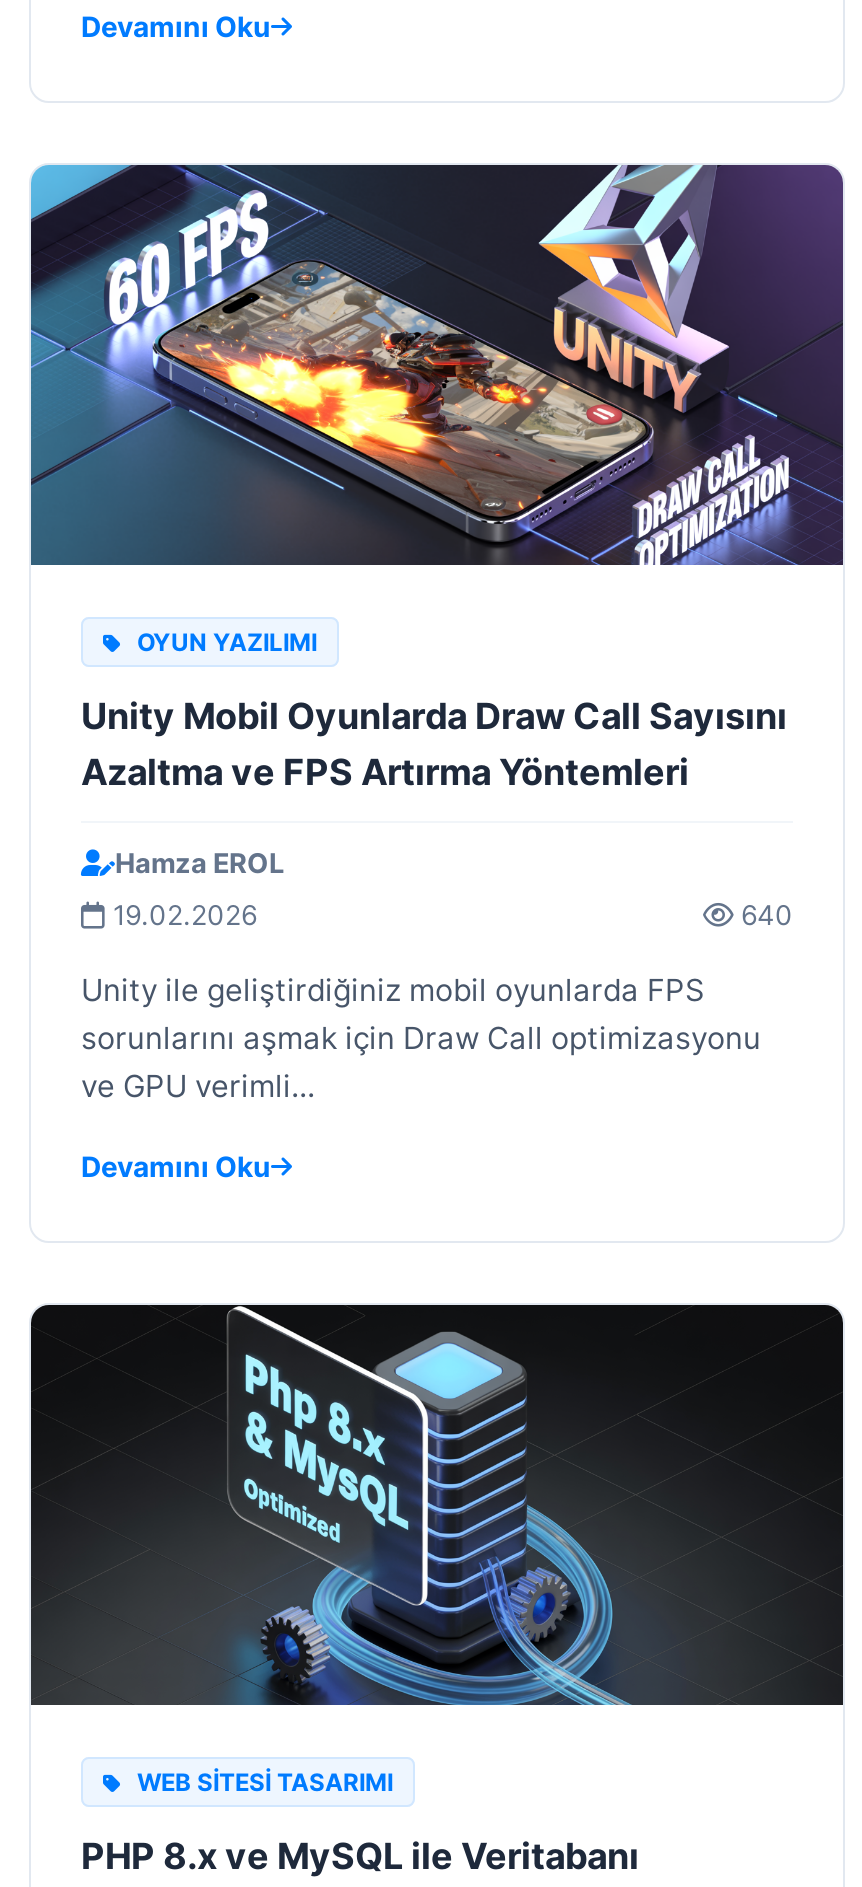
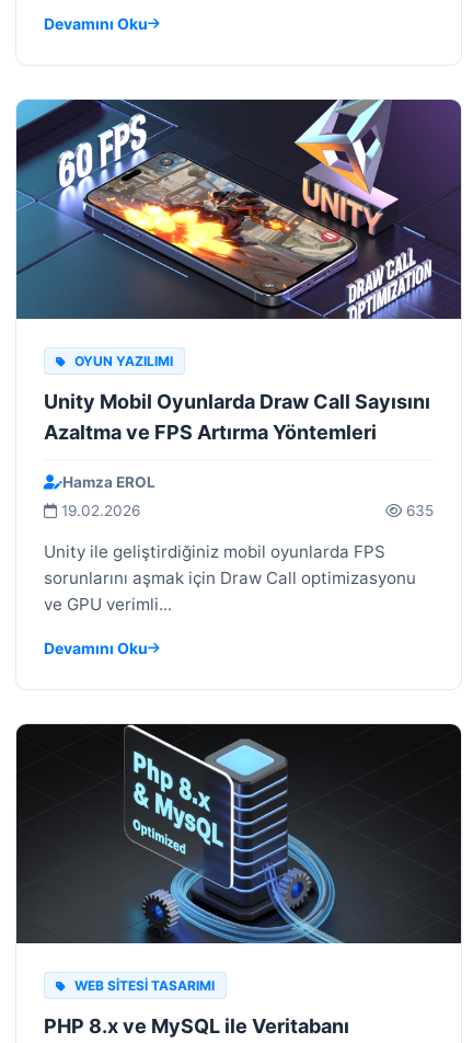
- 640
+ 635
